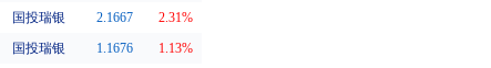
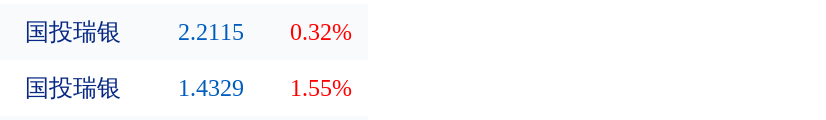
- 2.1667
+ 2.2115

- 2.31%
+ 0.32%

- 1.1676
+ 1.4329

- 1.13%
+ 1.55%
